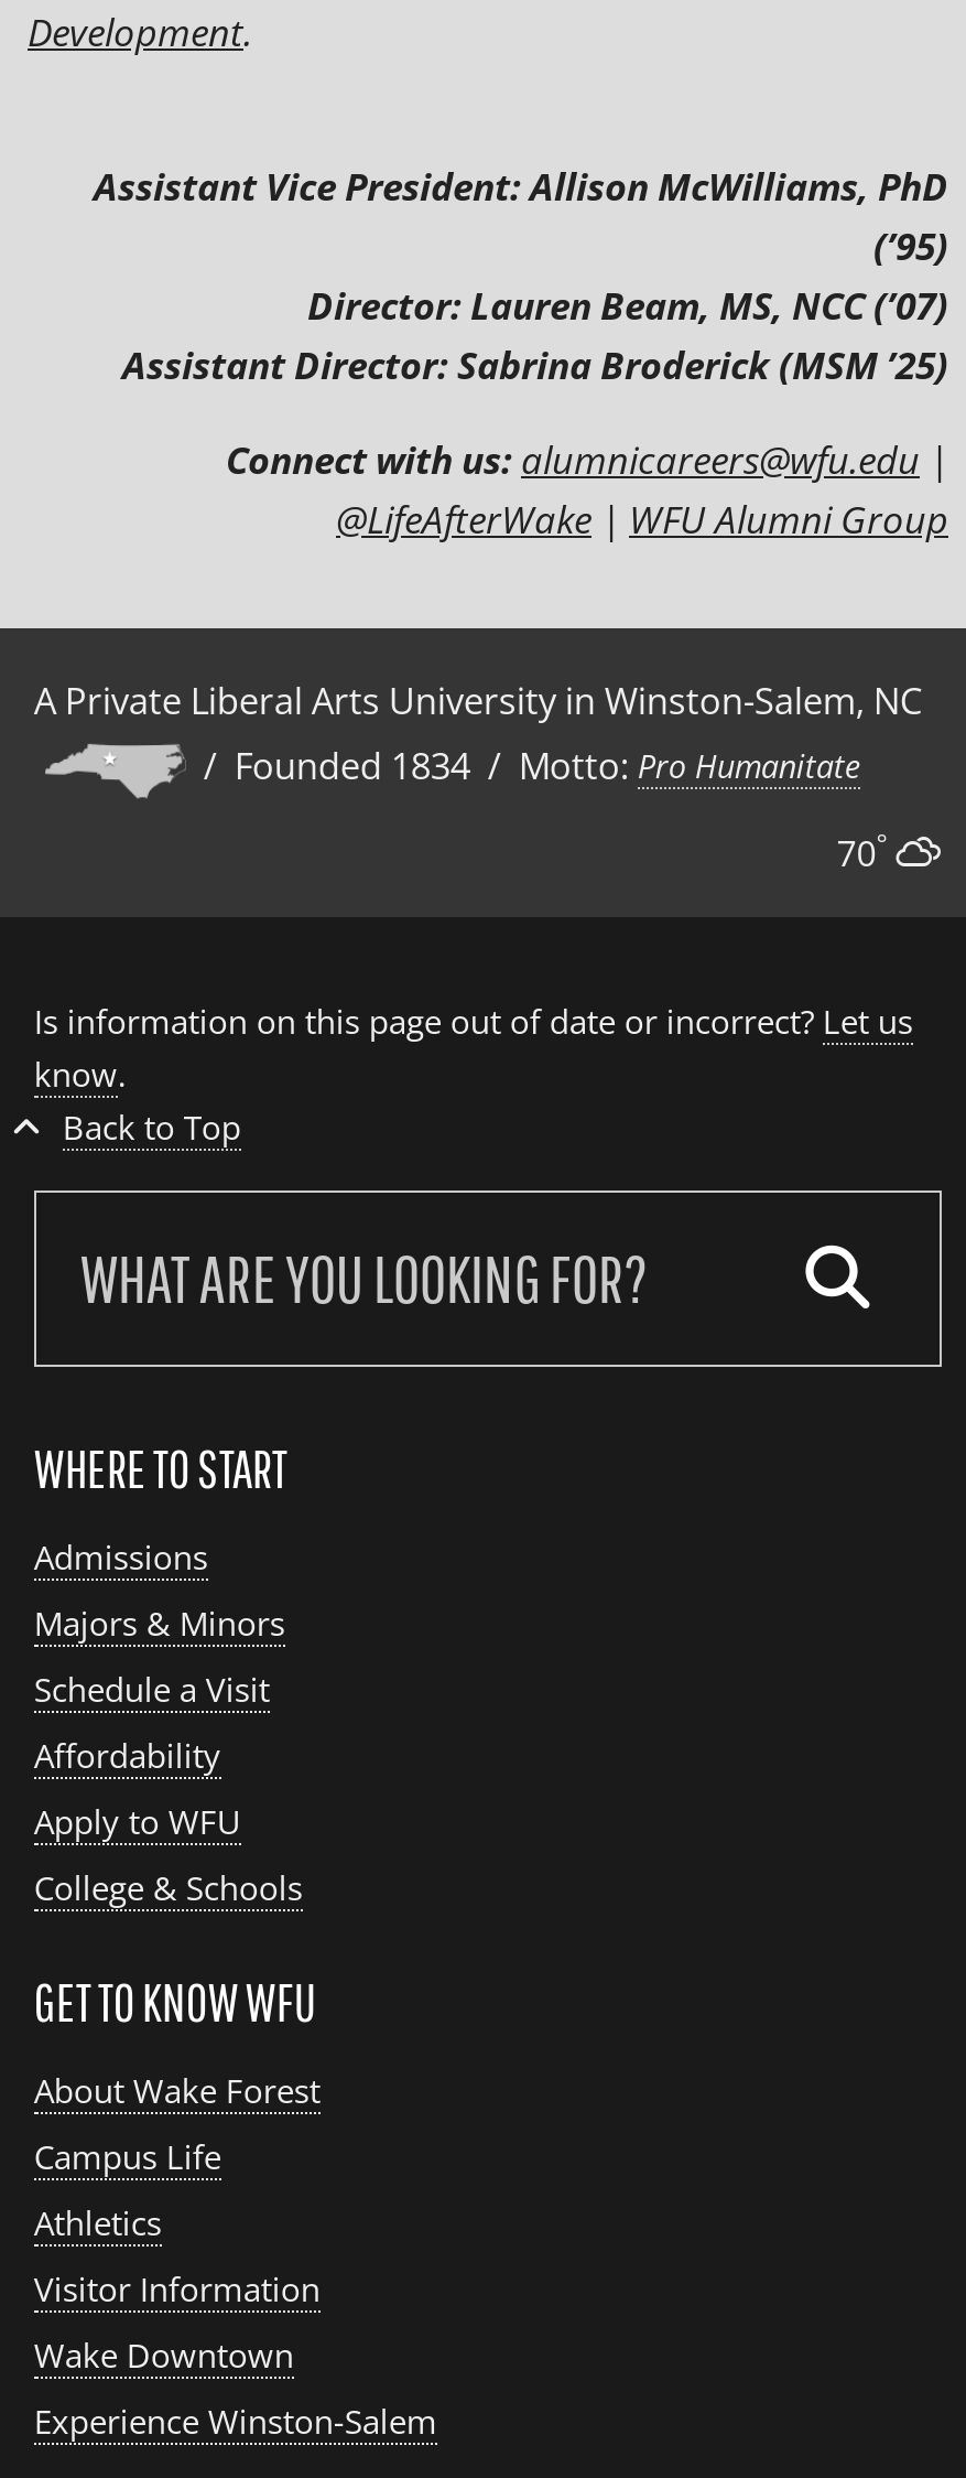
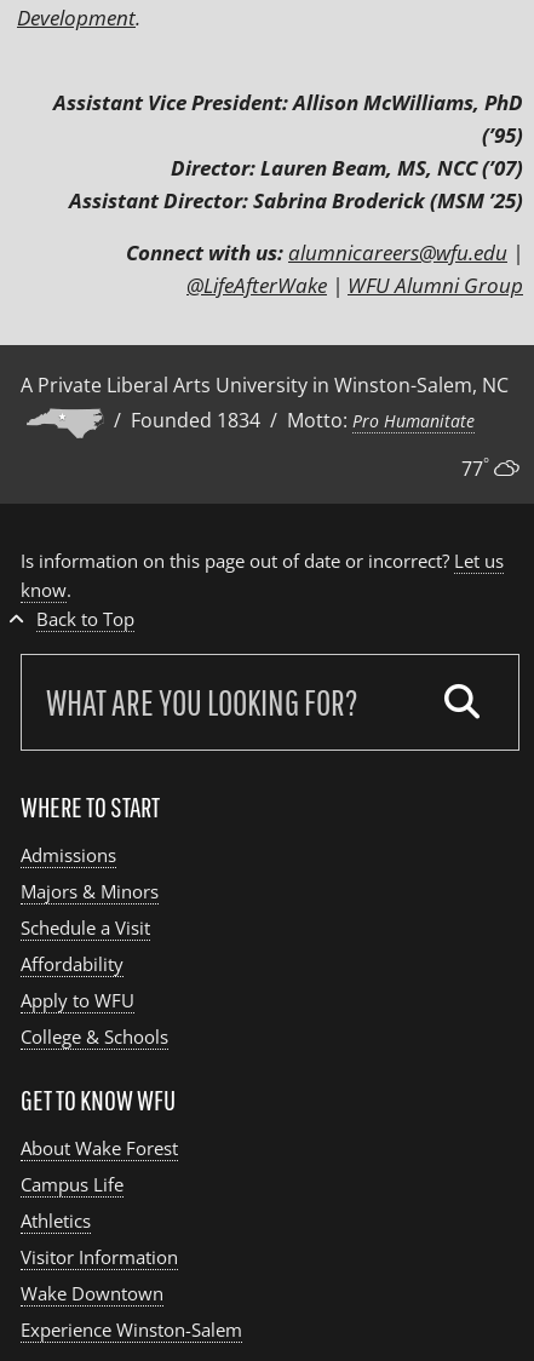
- 70°
+ 77°
